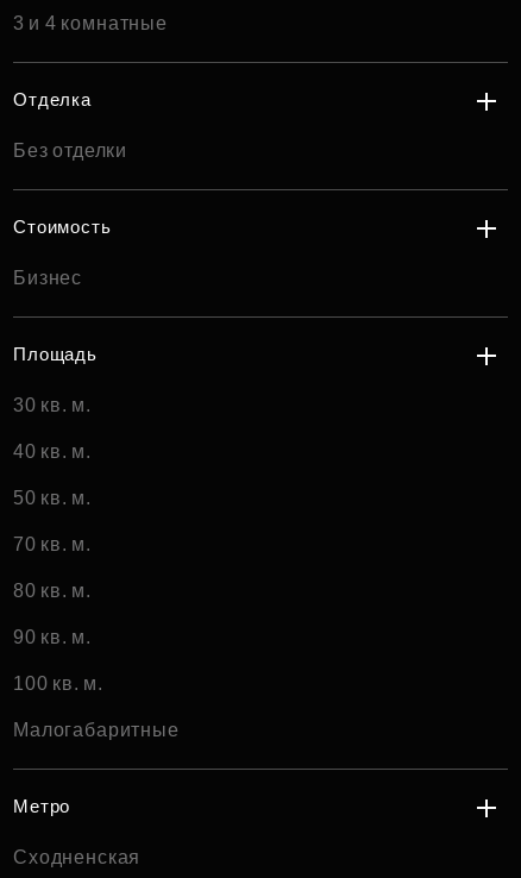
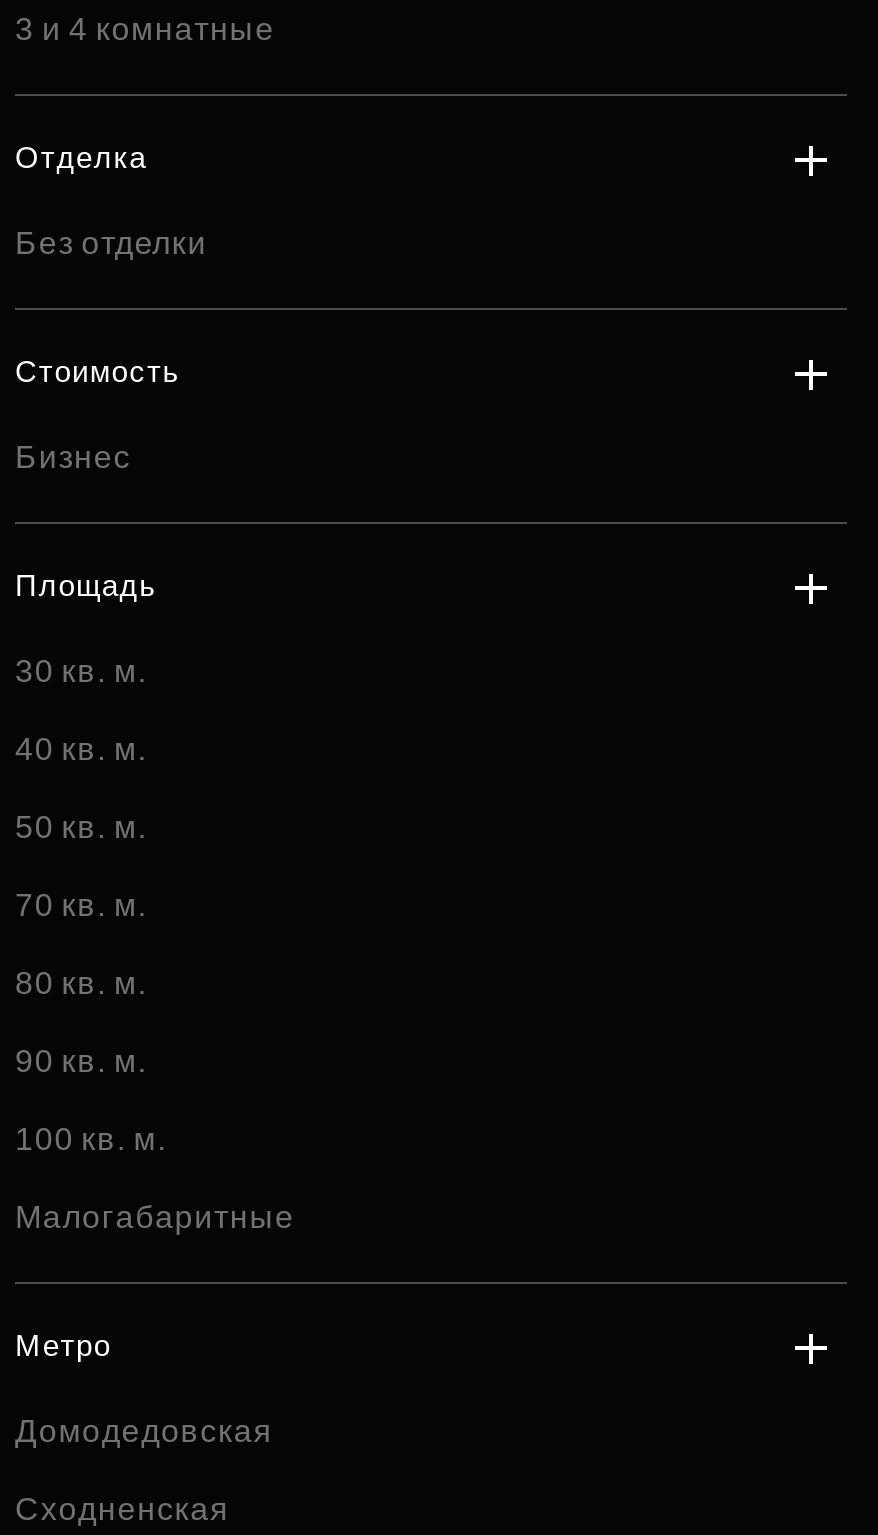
+ Домодедовская
